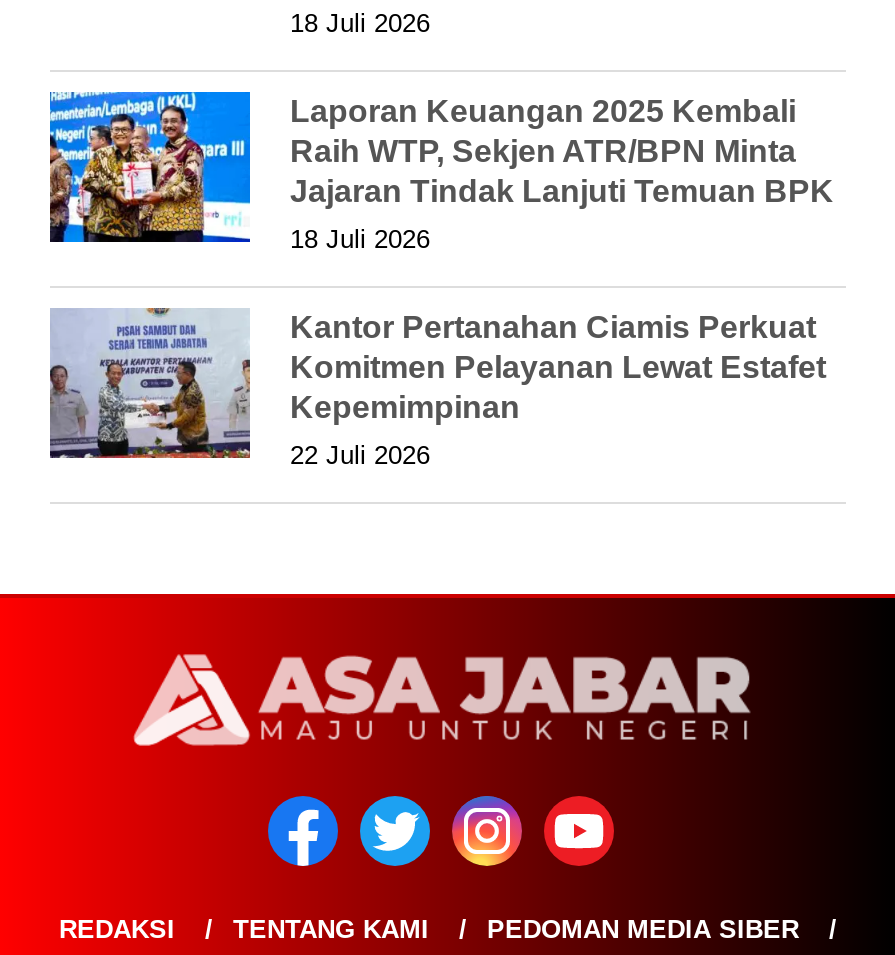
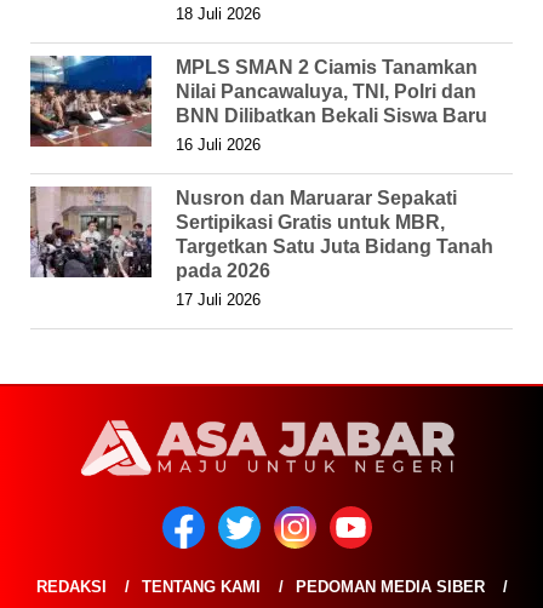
- [image]
- Laporan Keuangan 2025 Kembali
- Raih WTP, Sekjen ATR/BPN Minta
- Jajaran Tindak Lanjuti Temuan BPK
+ [image]
+ MPLS SMAN 2 Ciamis Tanamkan
+ Nilai Pancawaluya, TNI, Polri dan
+ BNN Dilibatkan Bekali Siswa Baru

- 18 Juli 2026
+ 16 Juli 2026

- [image]
- Kantor Pertanahan Ciamis Perkuat
- Komitmen Pelayanan Lewat Estafet
- Kepemimpinan
+ [image]
+ Nusron dan Maruarar Sepakati
+ Sertipikasi Gratis untuk MBR,
+ Targetkan Satu Juta Bidang Tanah
+ pada 2026

- 22 Juli 2026
+ 17 Juli 2026
